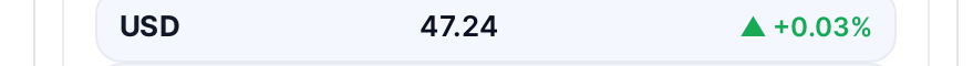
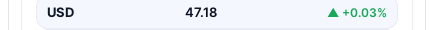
- 47.24
+ 47.18
